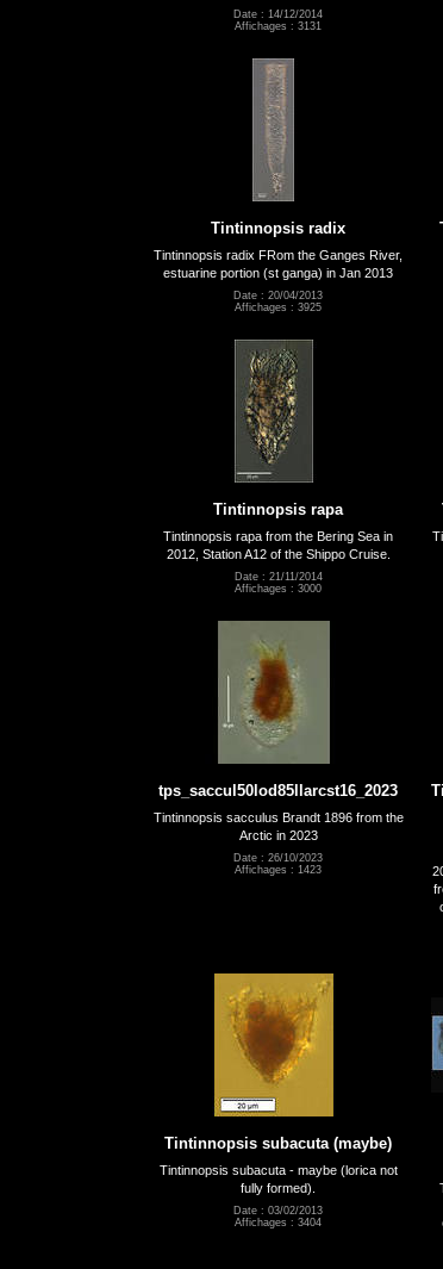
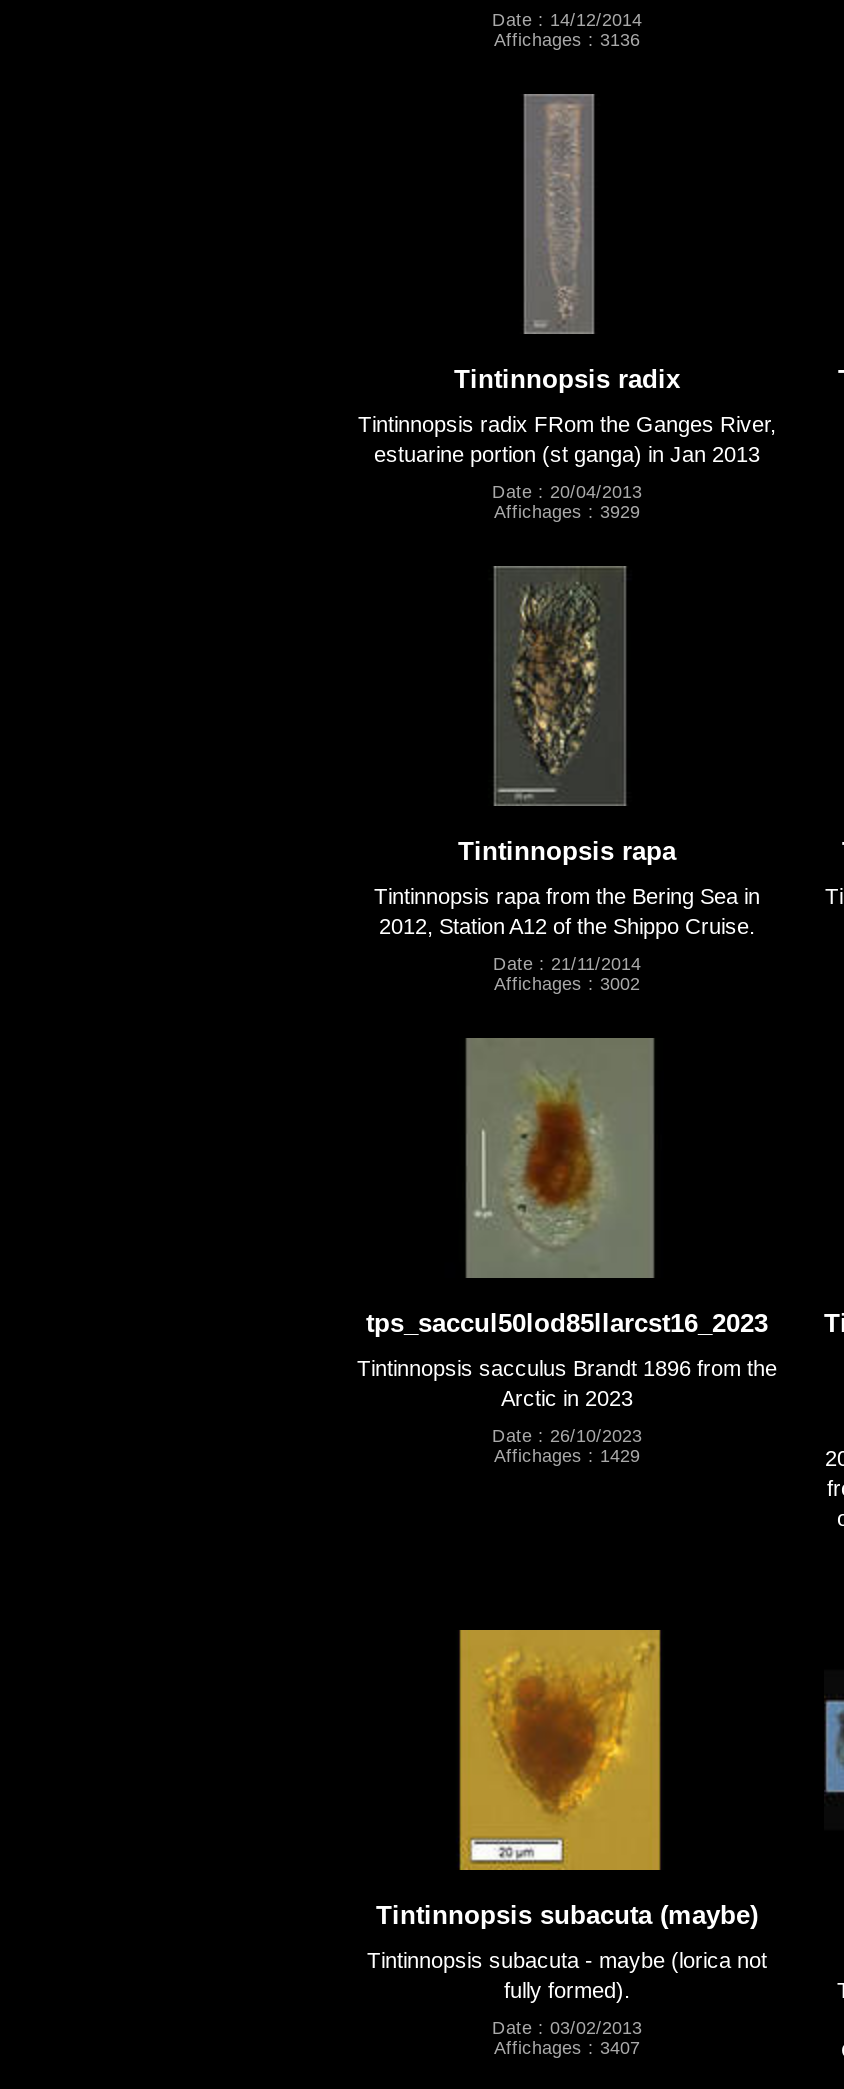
- Affichages : 3131
+ Affichages : 3136

- Affichages : 3925
+ Affichages : 3929

- Affichages : 3000
+ Affichages : 3002

- Affichages : 1423
+ Affichages : 1429

- Affichages : 3404
+ Affichages : 3407
